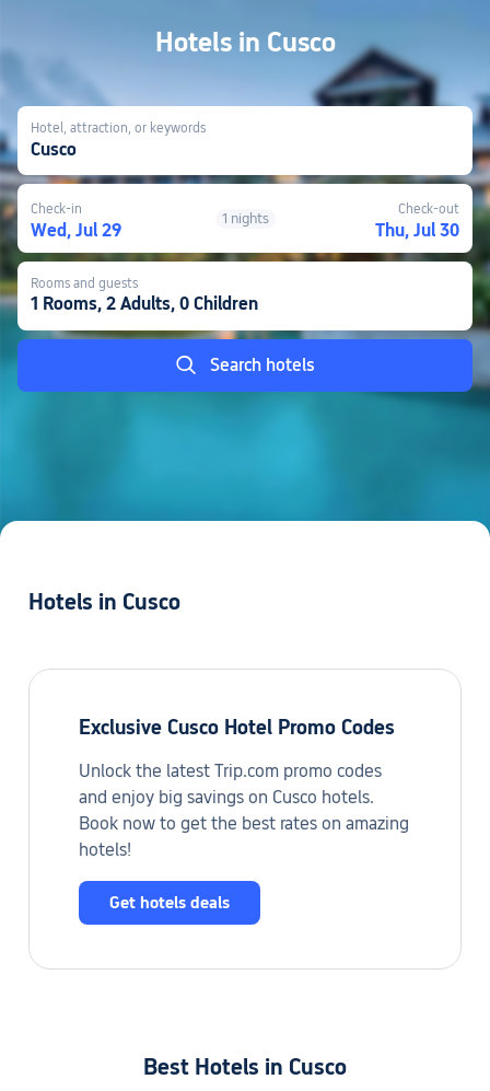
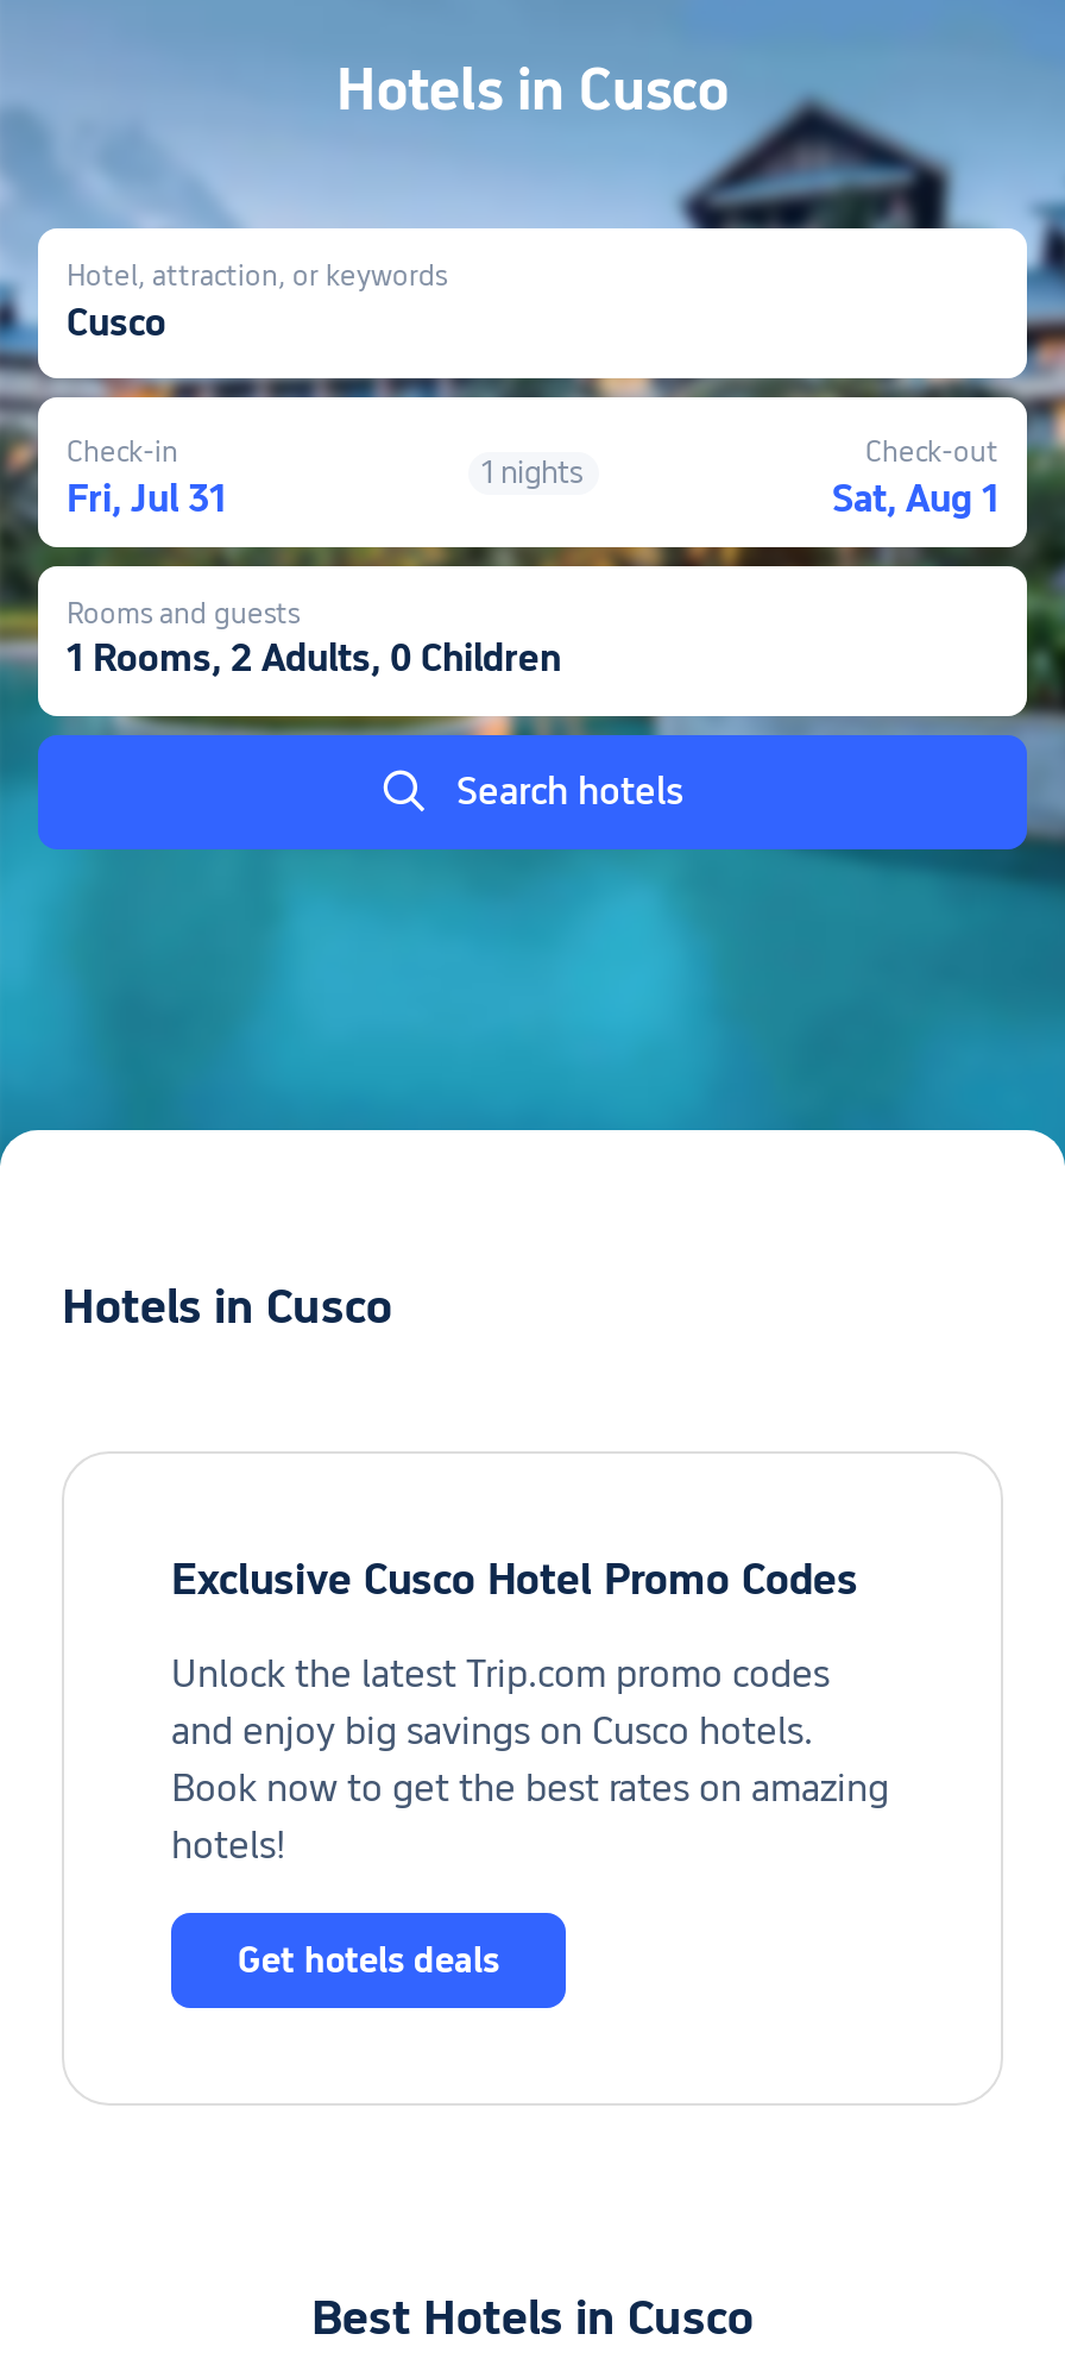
- Wed, Jul 29
+ Fri, Jul 31

- Thu, Jul 30
+ Sat, Aug 1
